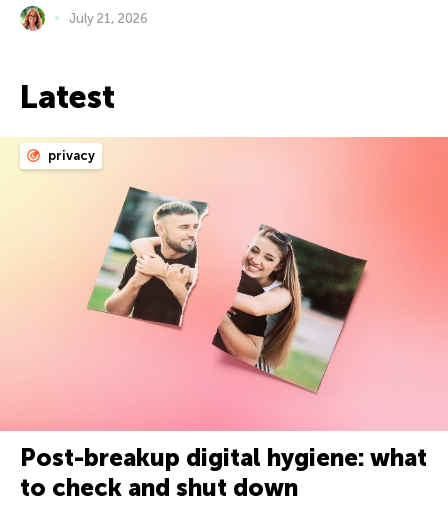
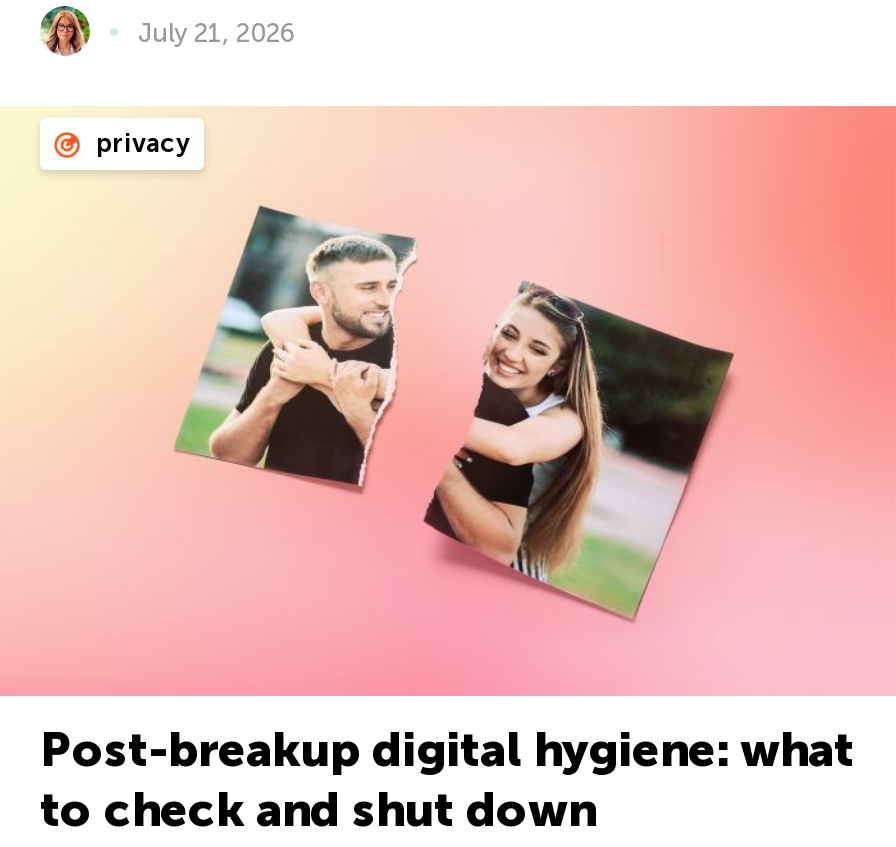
- Latest
